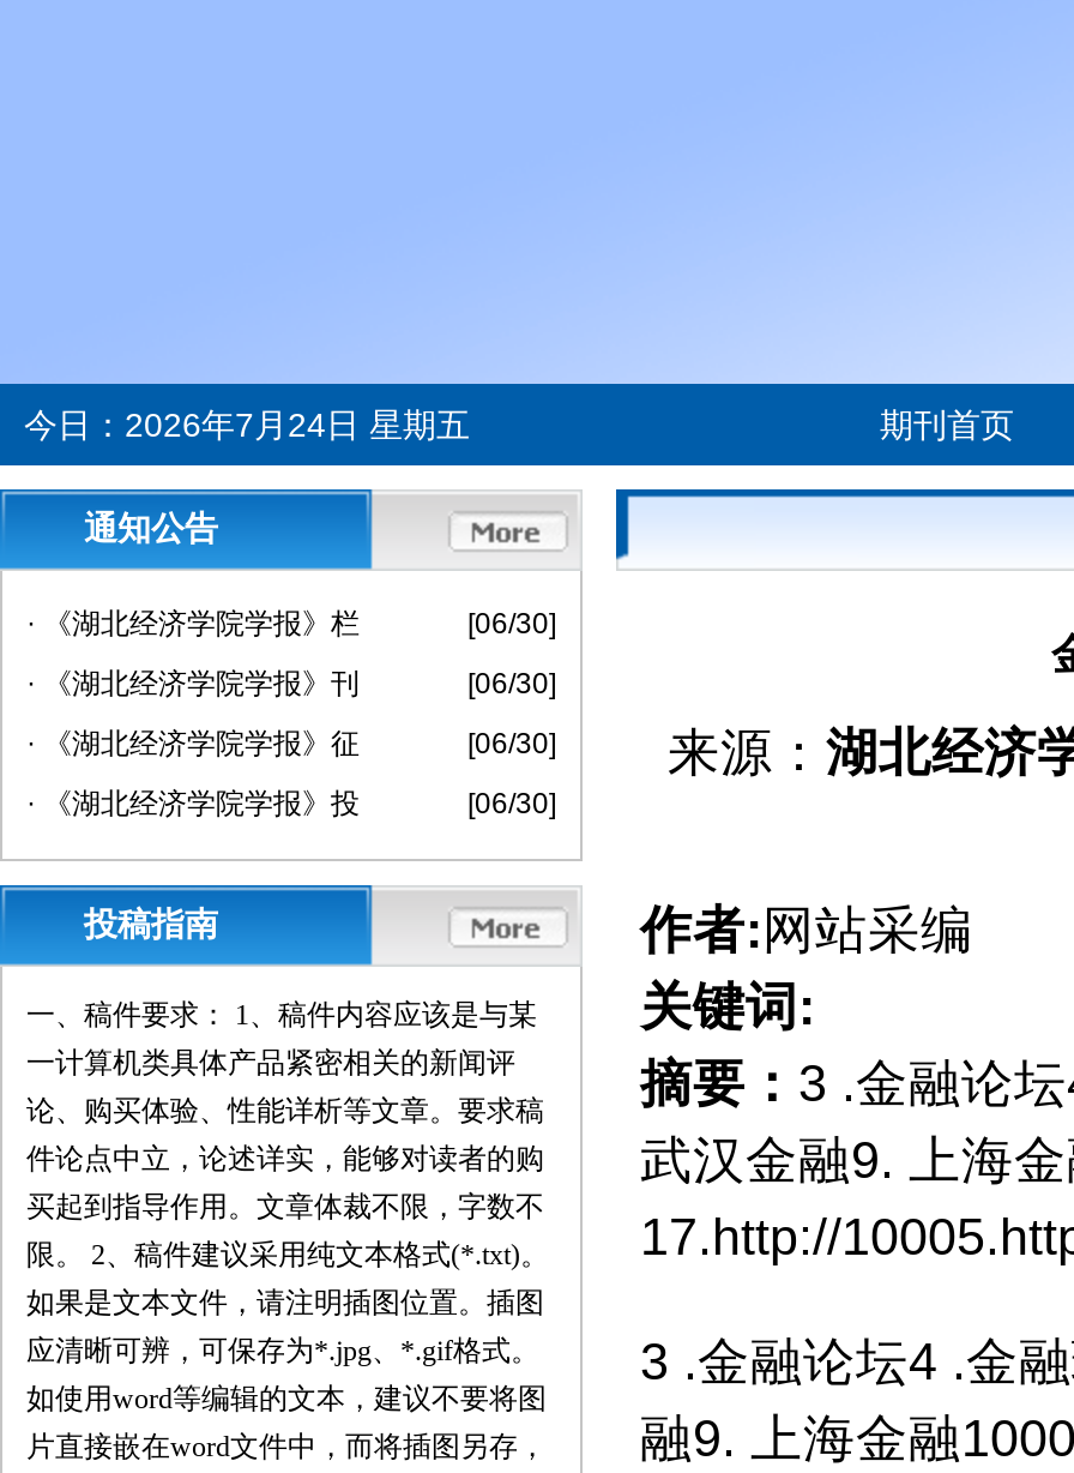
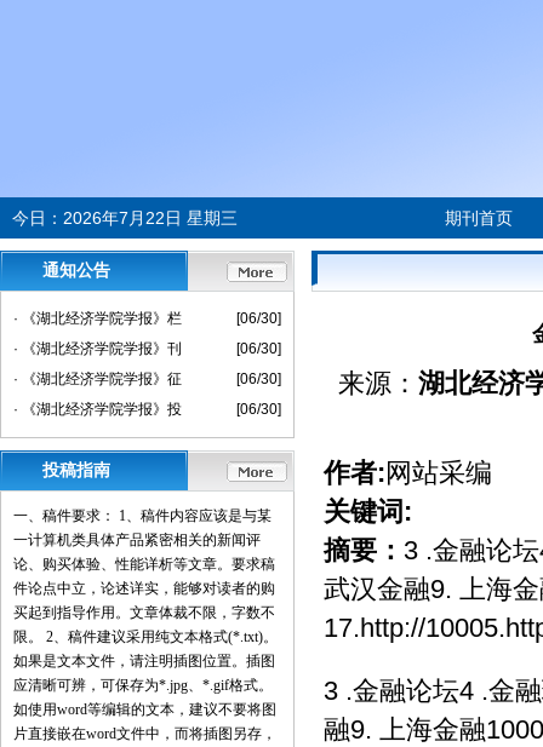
- 今日：2026年7月24日 星期五
+ 今日：2026年7月22日 星期三
